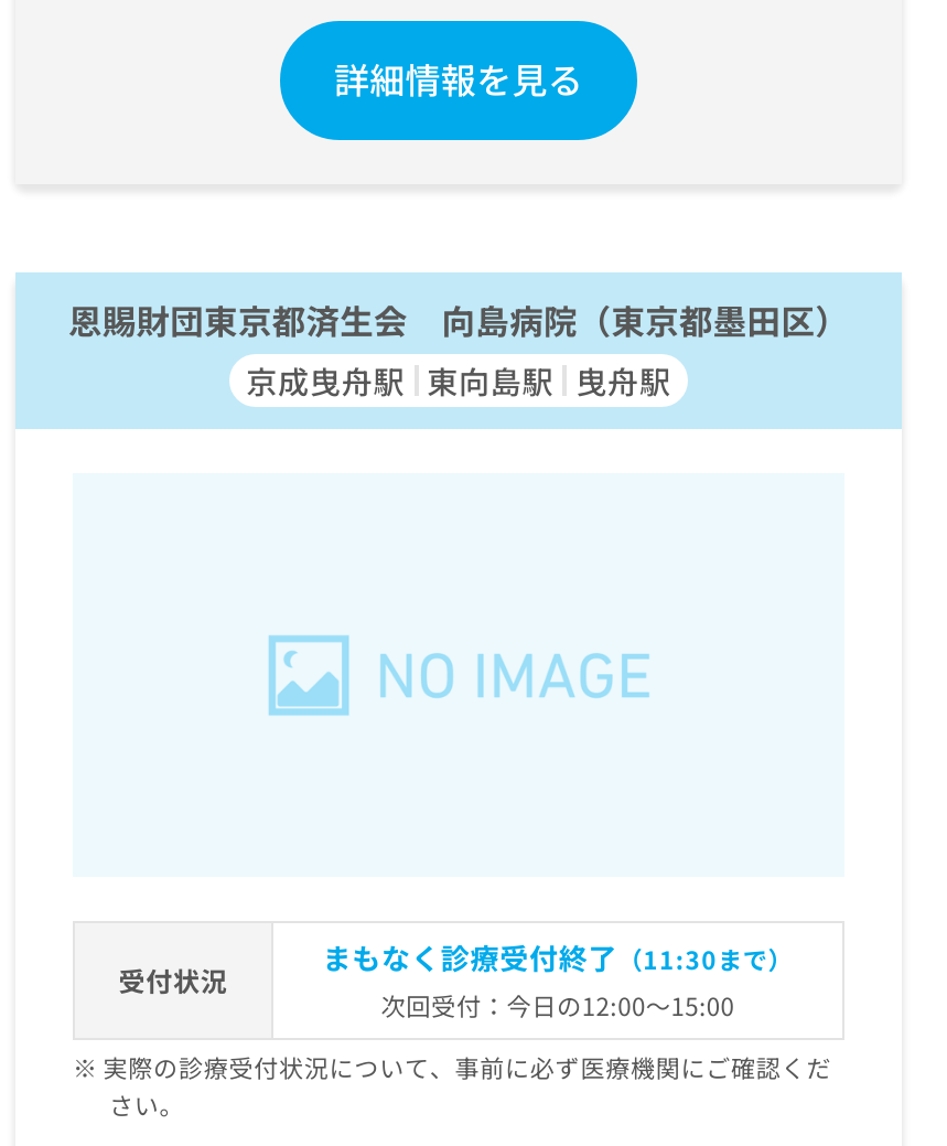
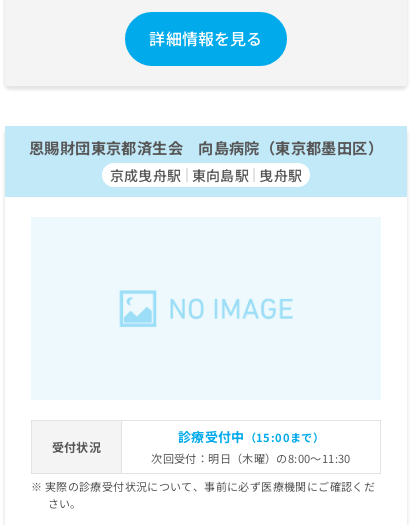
- まもなく診療受付終了（11:30まで）
- 次回受付：今日の12:00～15:00
+ 診療受付中（15:00まで）
+ 次回受付：明日（木曜）の8:00～11:30
